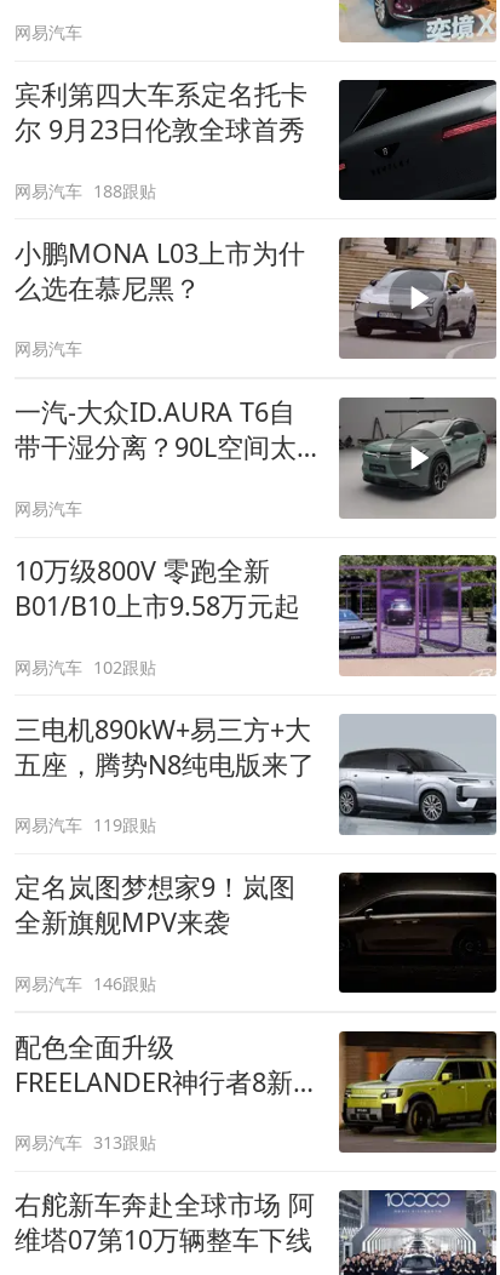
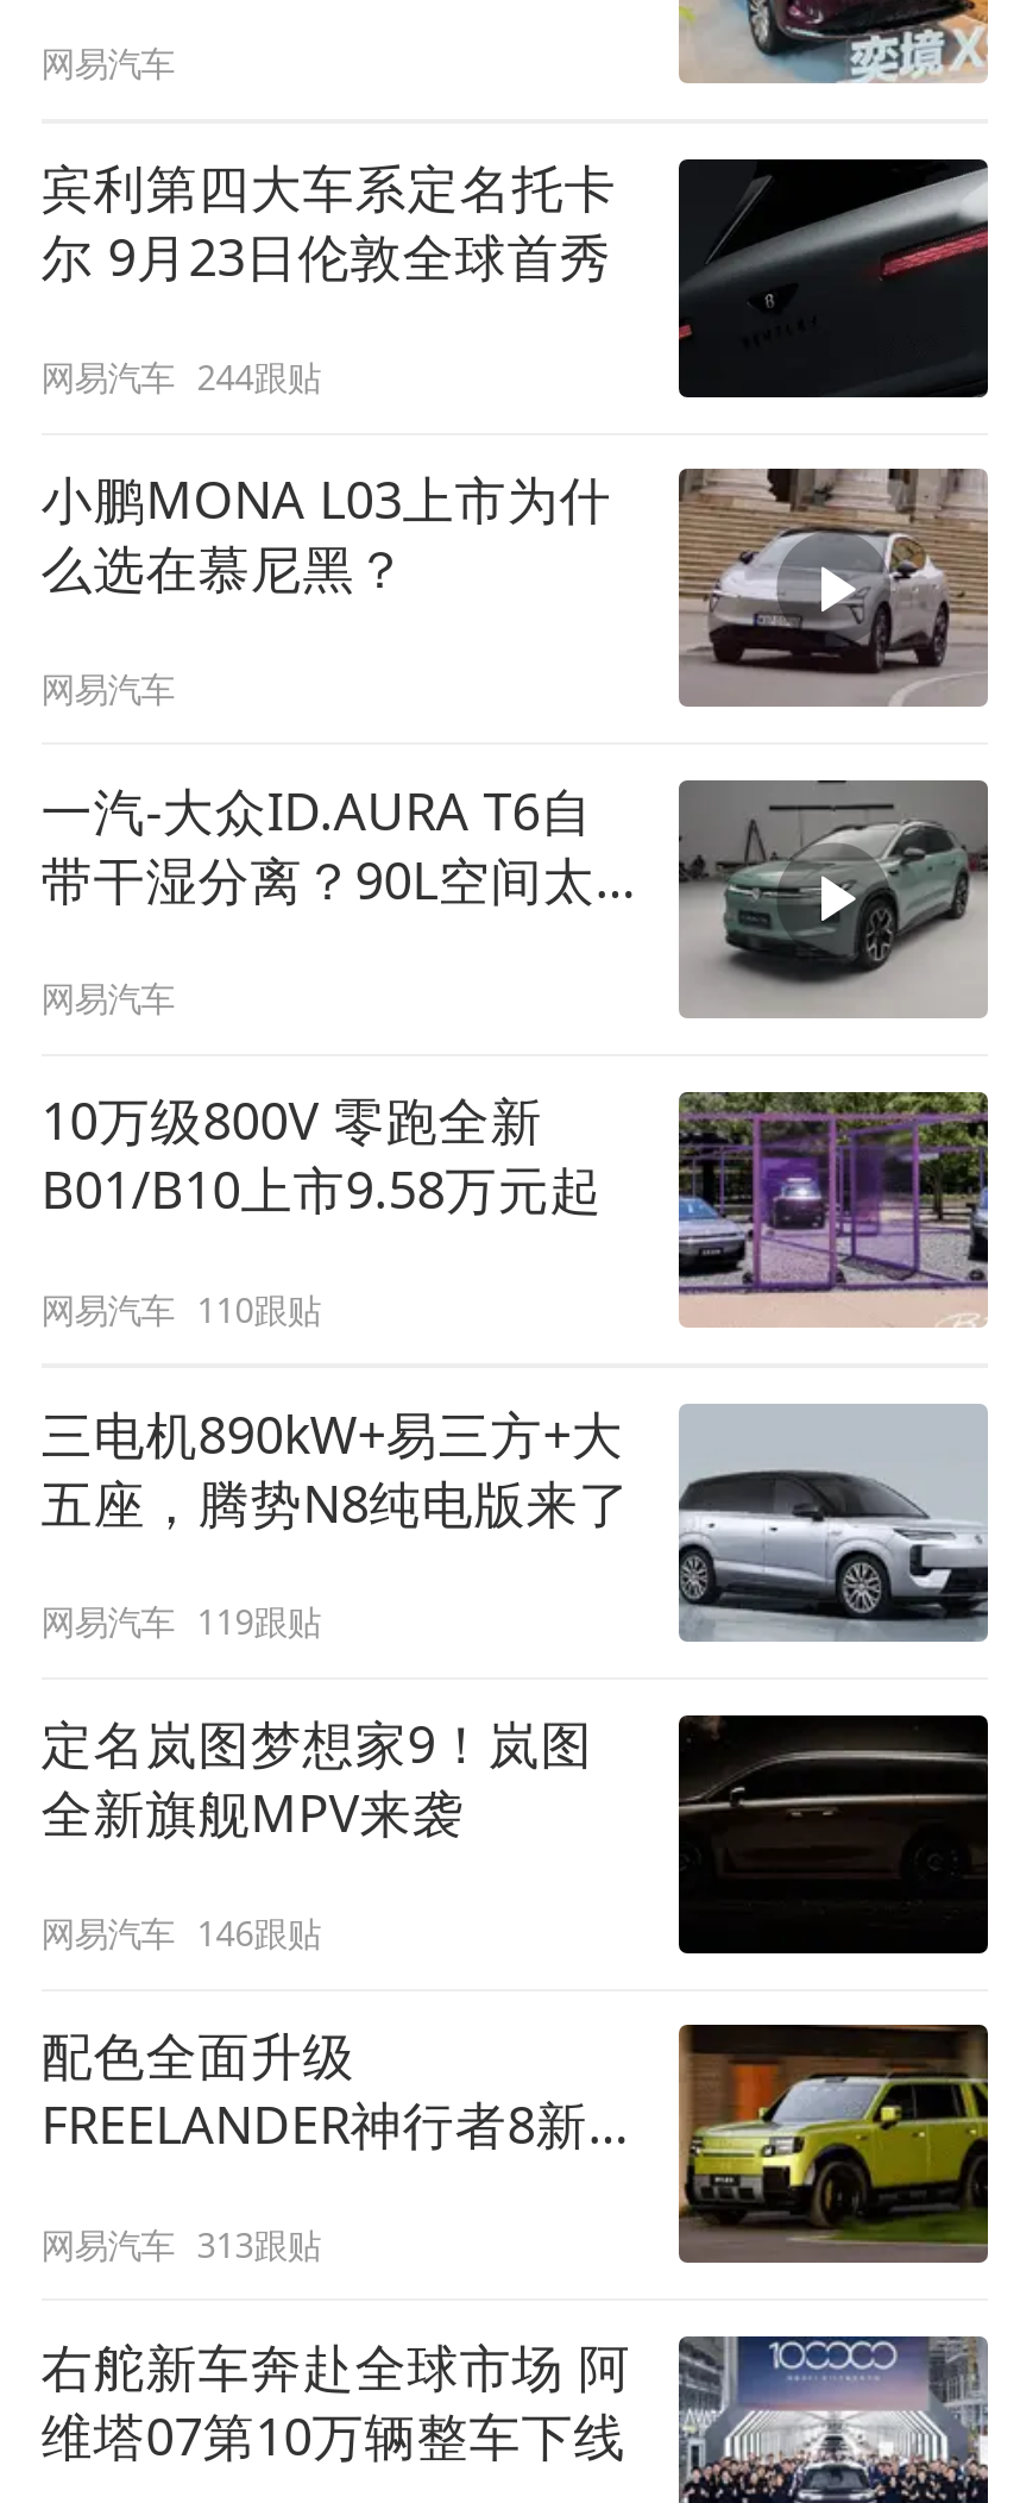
- 网易汽车 188跟贴
+ 网易汽车 244跟贴

- 网易汽车 102跟贴
+ 网易汽车 110跟贴
